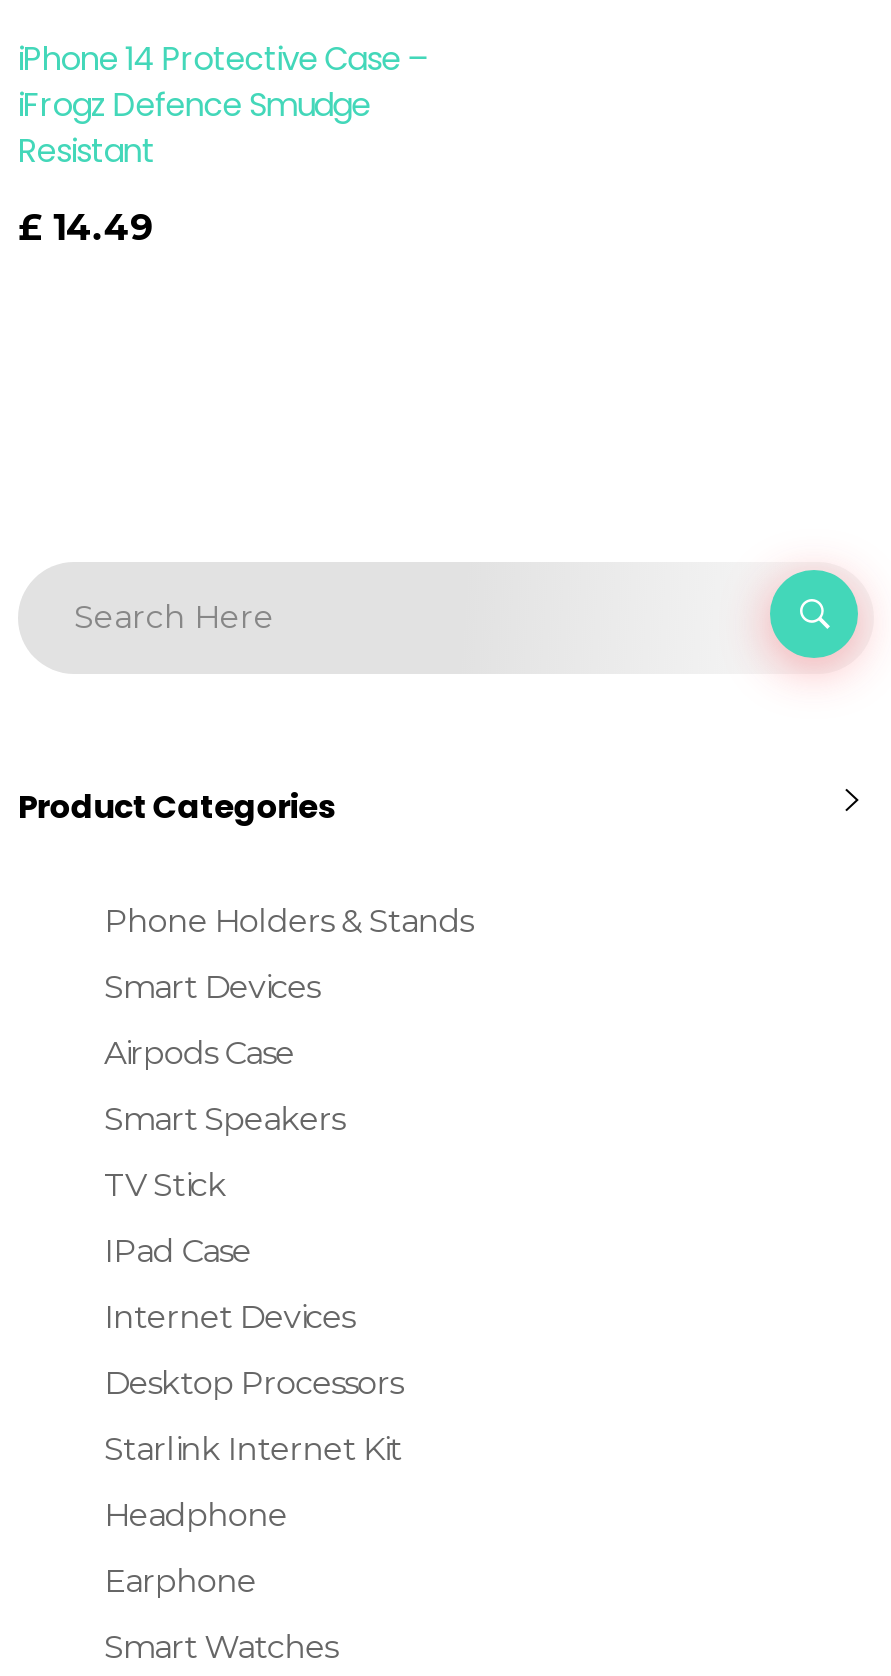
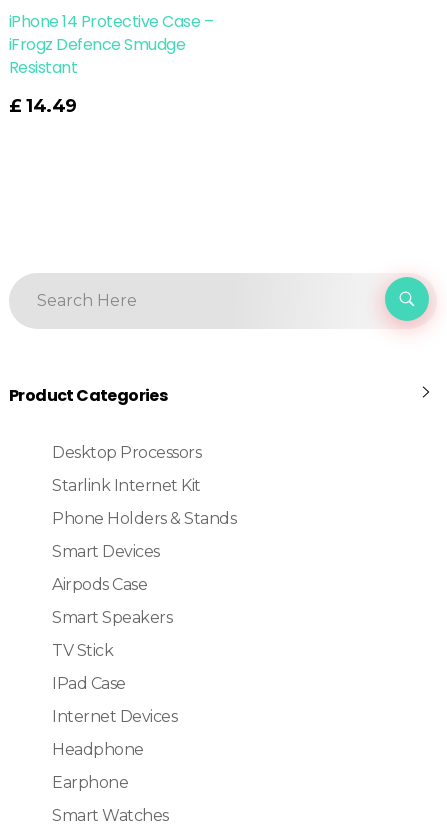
moved down: Phone Holders & Stands | Smart Devices | Airpods Case | Smart Speakers | TV Stick | IPad Case | Internet Devices

moved up: Desktop Processors | Starlink Internet Kit
